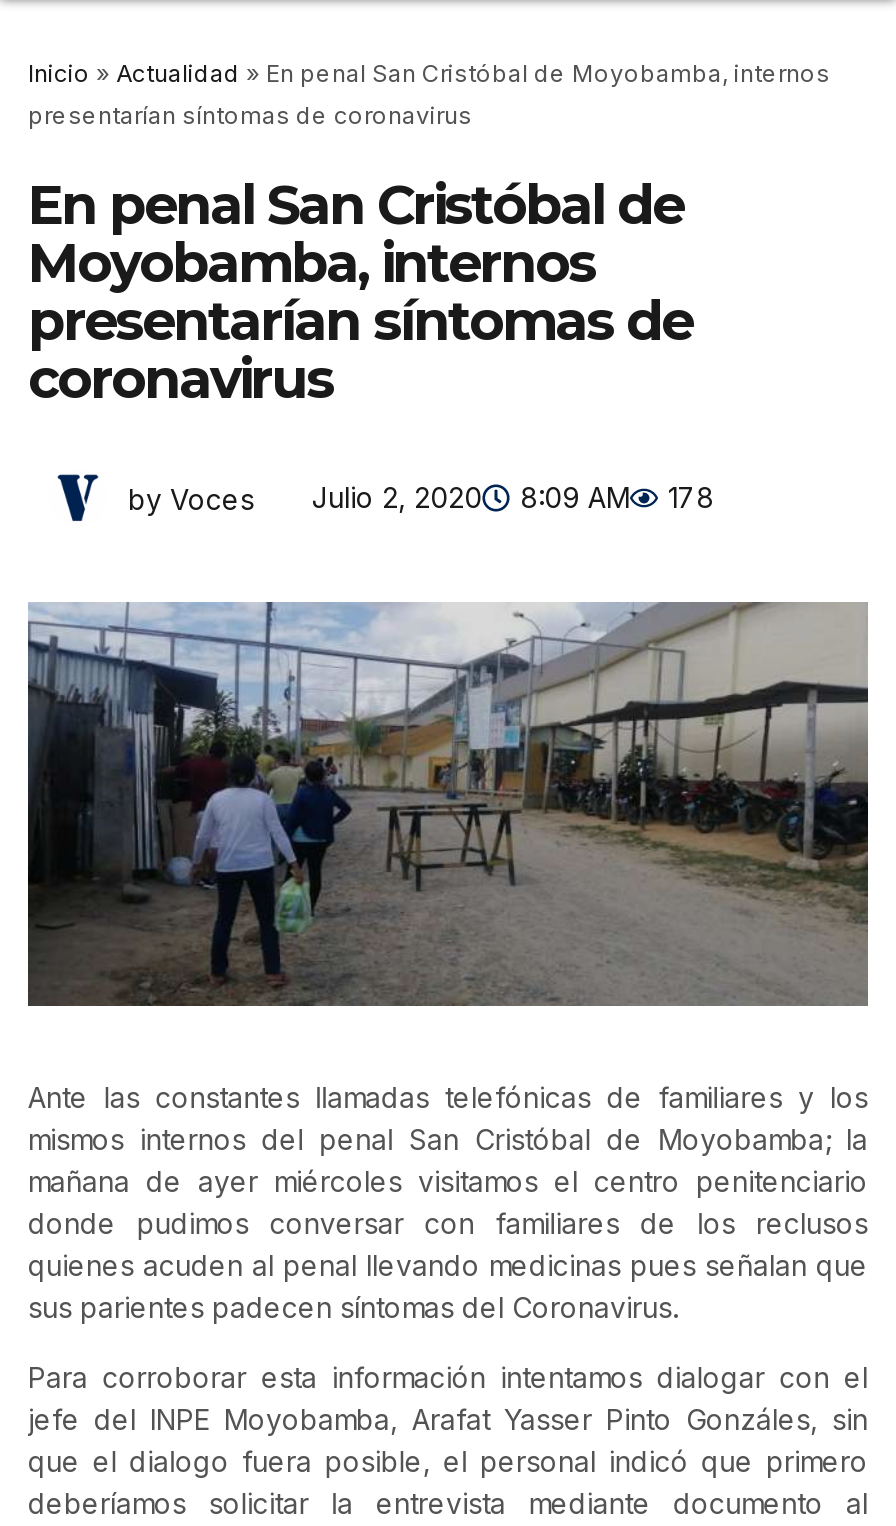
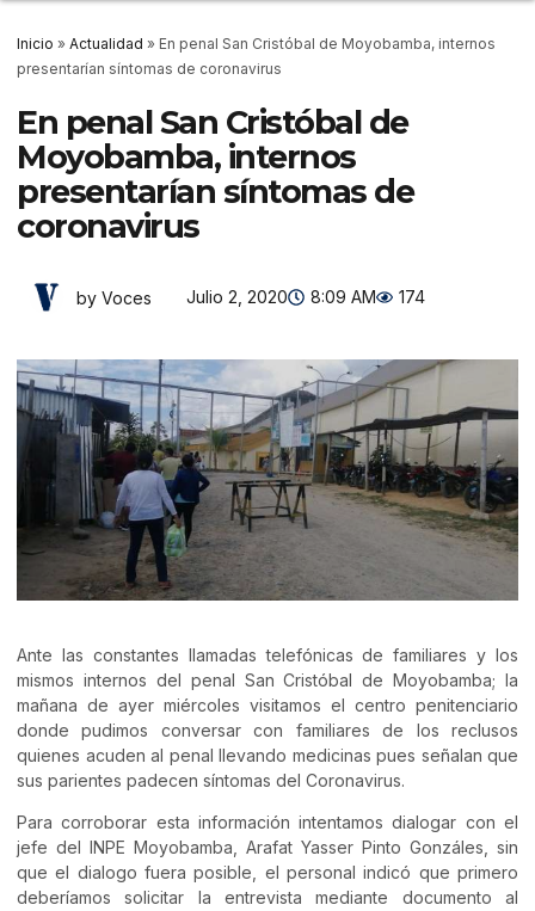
- by Voces Julio 2, 2020 8:09 AM 178
+ by Voces Julio 2, 2020 8:09 AM 174
